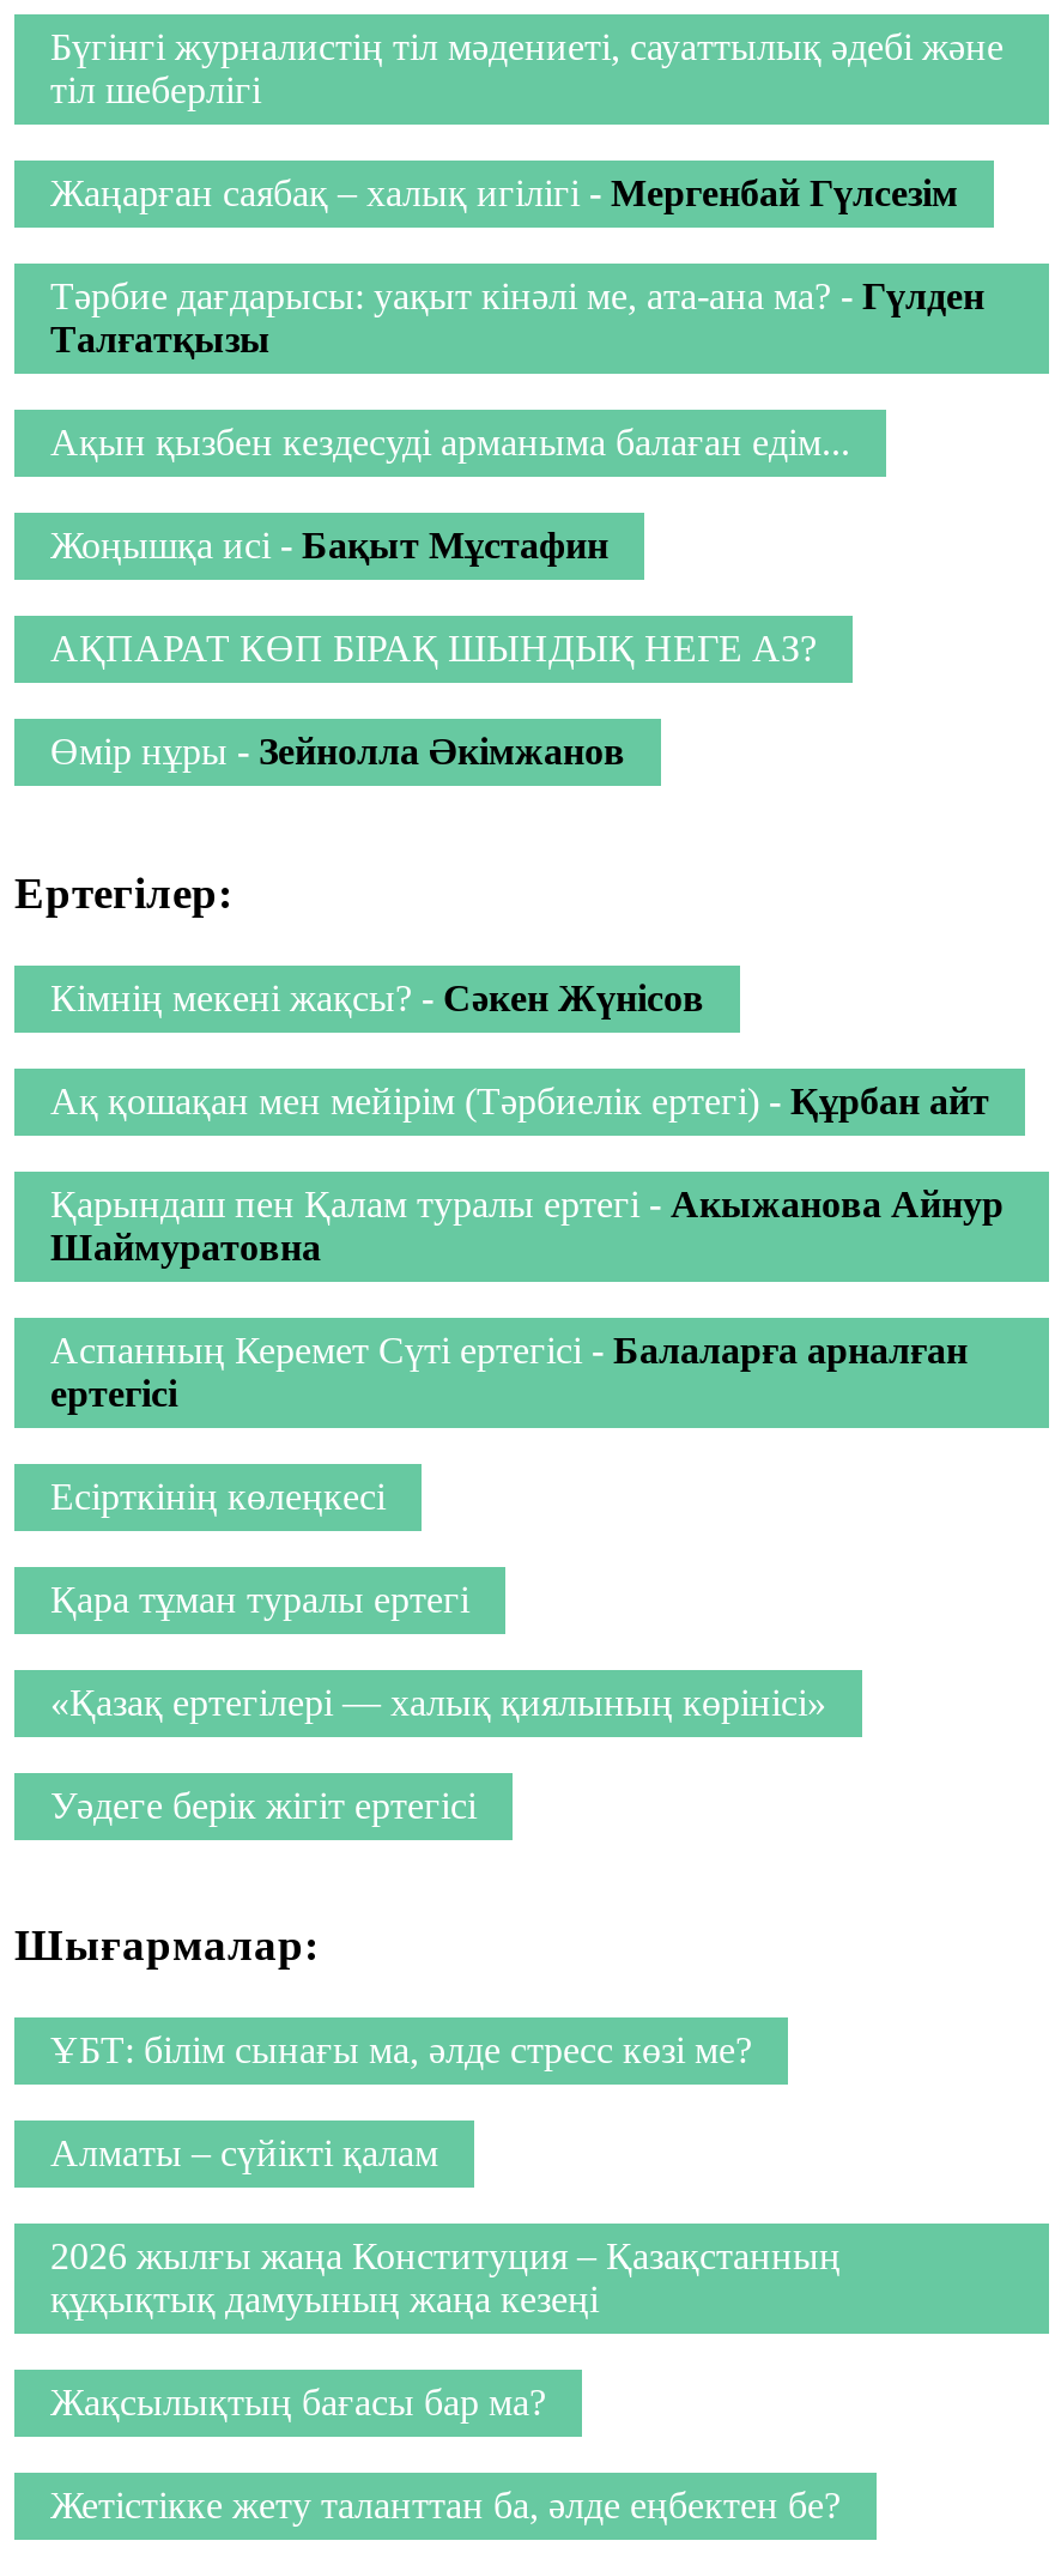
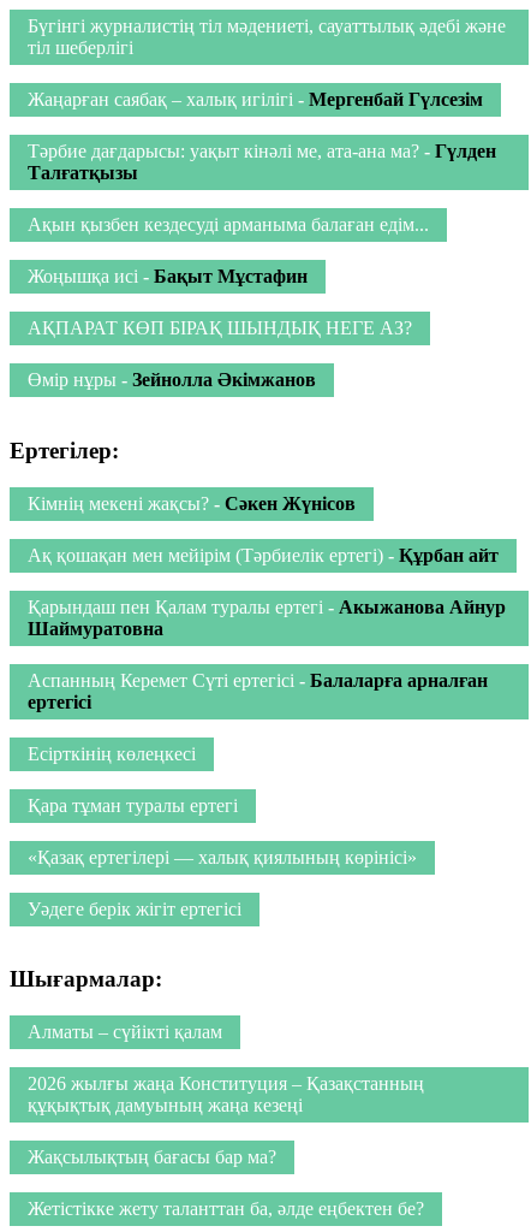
- ҰБТ: білім сынағы ма, әлде стресс көзі ме?
